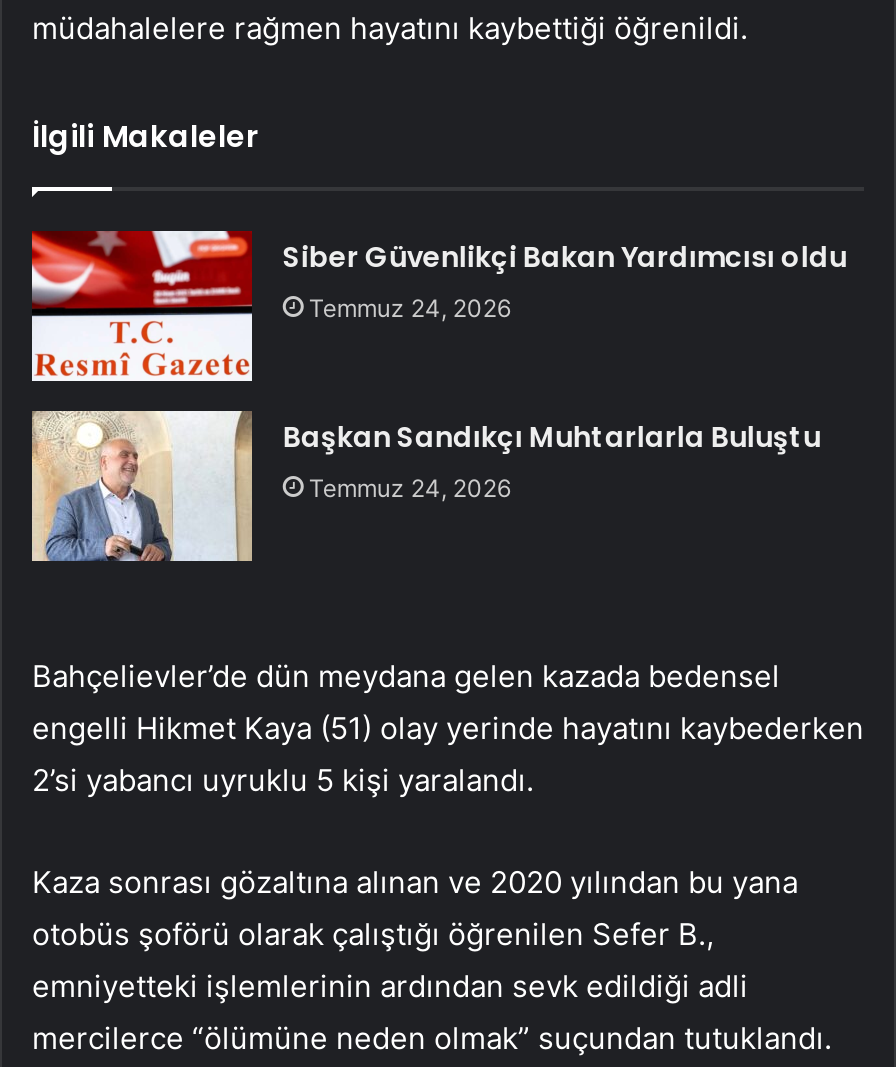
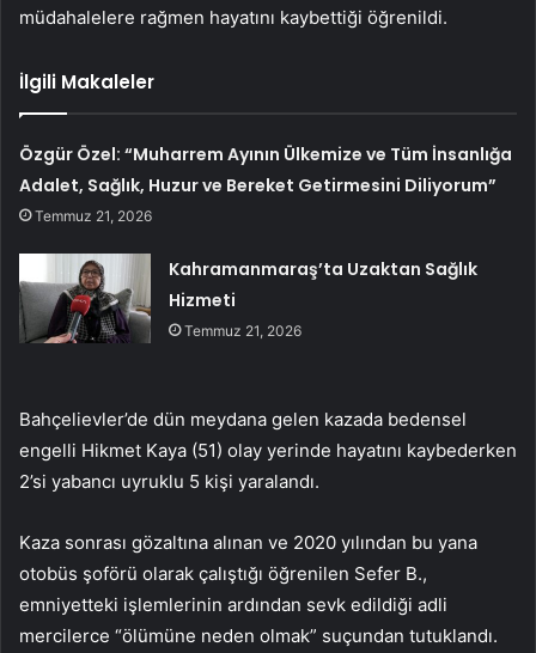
- Siber Güvenlikçi Bakan Yardımcısı oldu
- Temmuz 24, 2026
+ Özgür Özel: “Muharrem Ayının Ülkemize ve Tüm İnsanlığa
+ Adalet, Sağlık, Huzur ve Bereket Getirmesini Diliyorum”
+ Temmuz 21, 2026

- [image]
- Başkan Sandıkçı Muhtarlarla Buluştu
- Temmuz 24, 2026
+ [image]
+ Kahramanmaraş’ta Uzaktan Sağlık
+ Hizmeti
+ Temmuz 21, 2026
